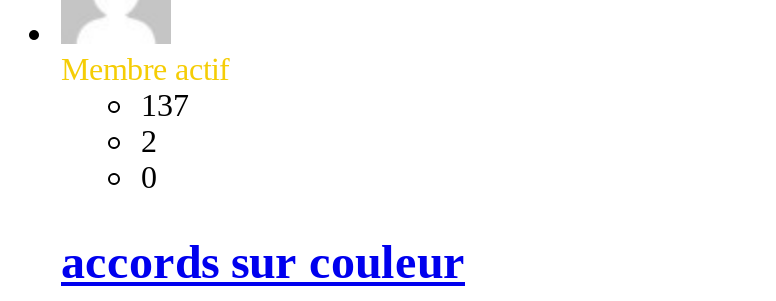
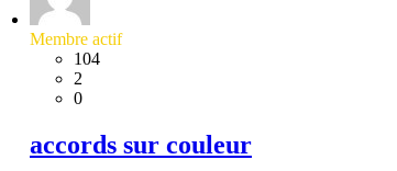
- 137
+ 104
